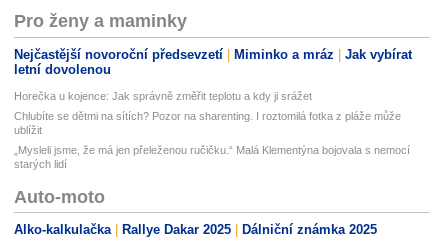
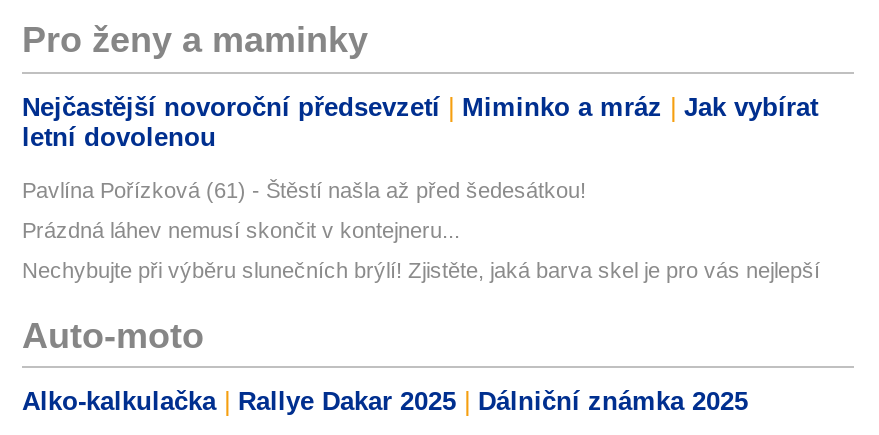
- Horečka u kojence: Jak správně změřit teplotu a kdy ji srážet
+ Pavlína Pořízková (61) - Štěstí našla až před šedesátkou!

- Chlubíte se dětmi na sítích? Pozor na sharenting. I roztomilá fotka z pláže může
- ublížit
+ Prázdná láhev nemusí skončit v kontejneru...

- „Mysleli jsme, že má jen přeleženou ručičku.“ Malá Klementýna bojovala s nemocí
- starých lidí
+ Nechybujte při výběru slunečních brýlí! Zjistěte, jaká barva skel je pro vás nejlepší
